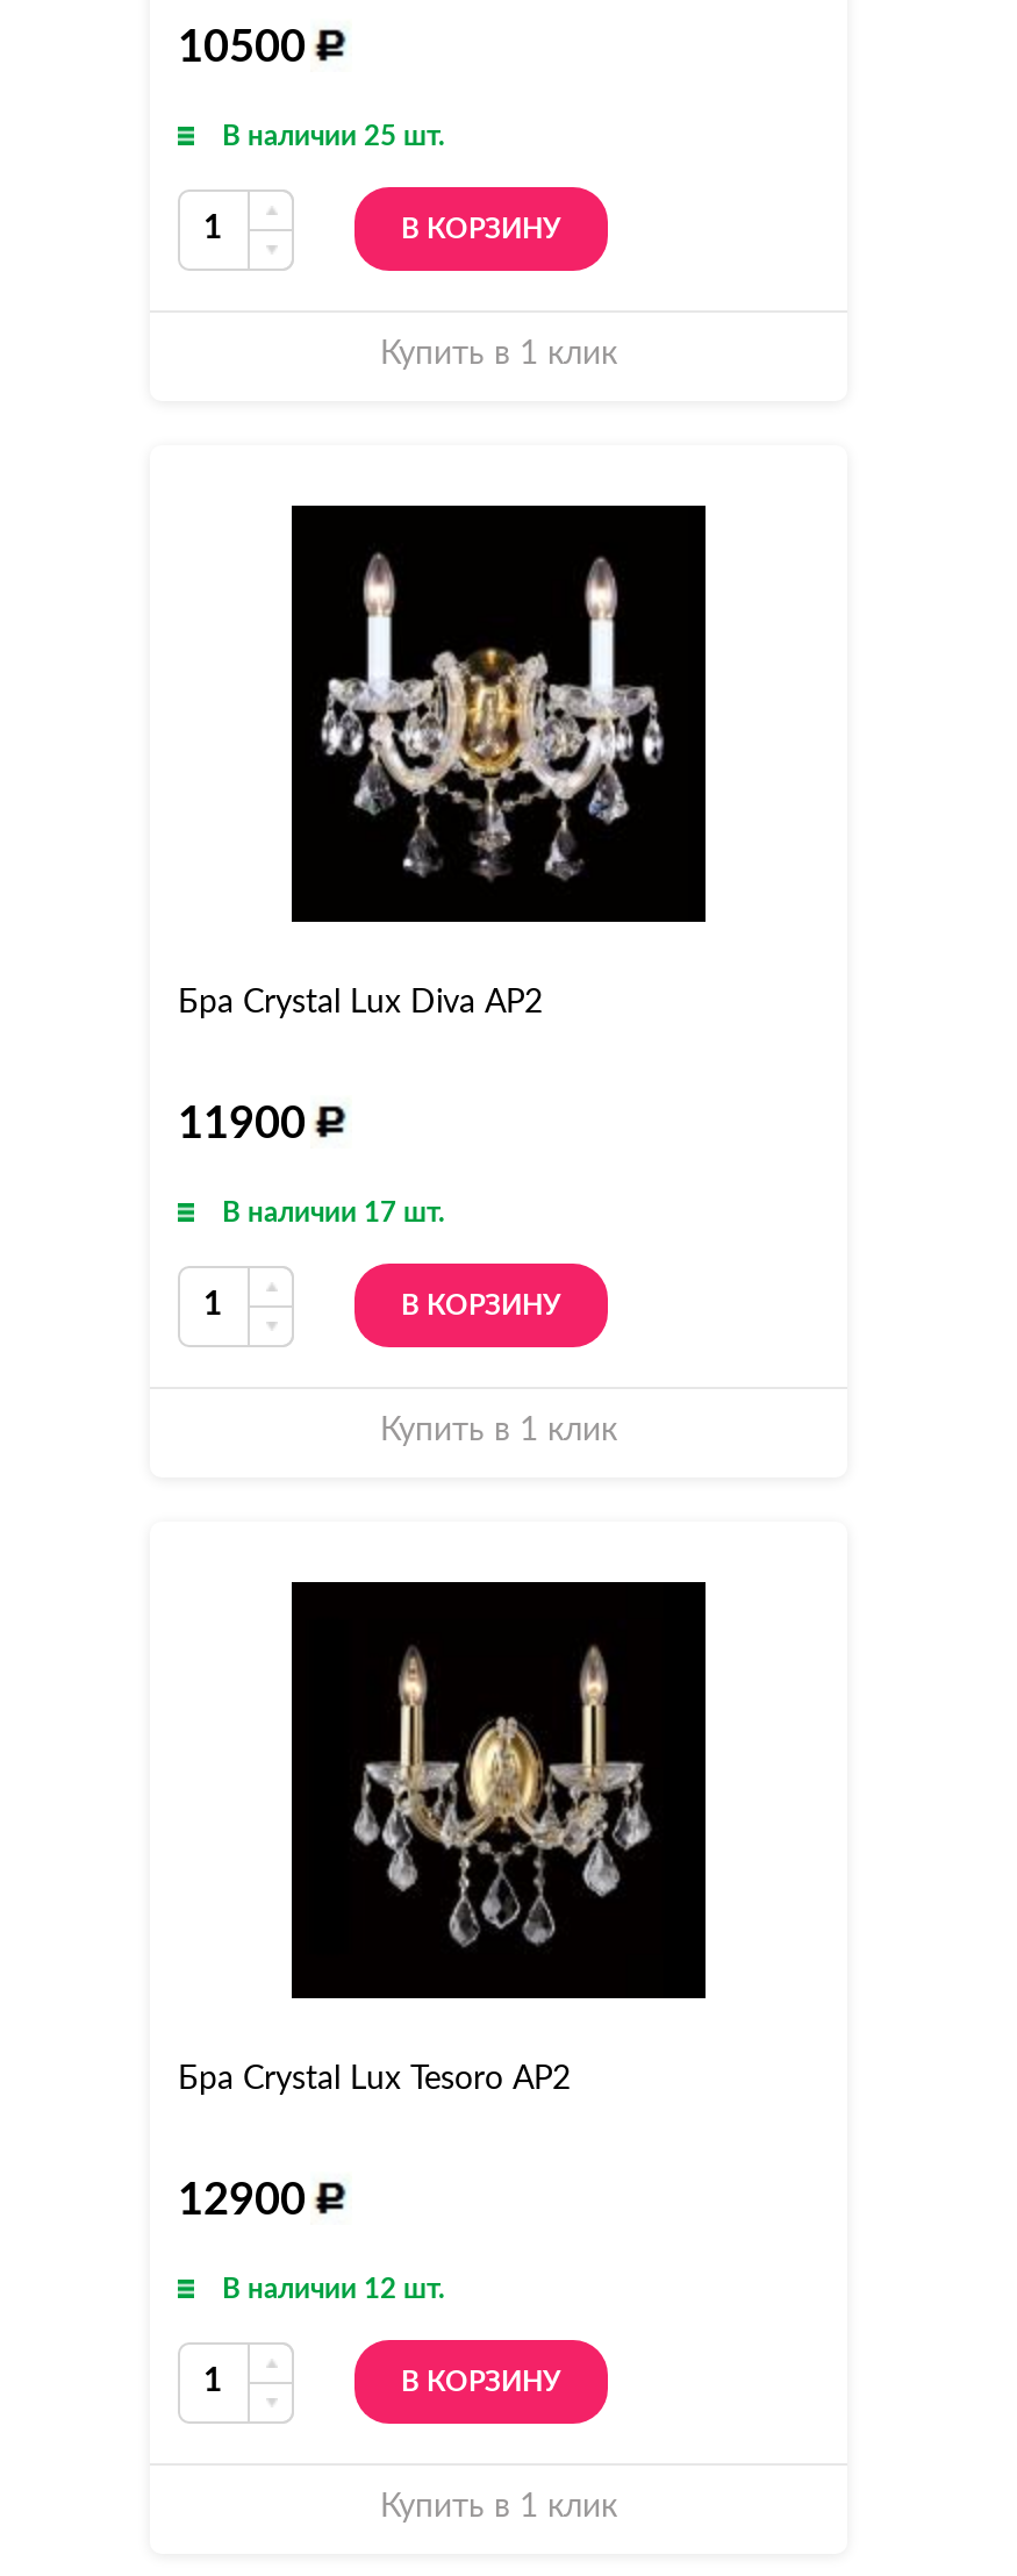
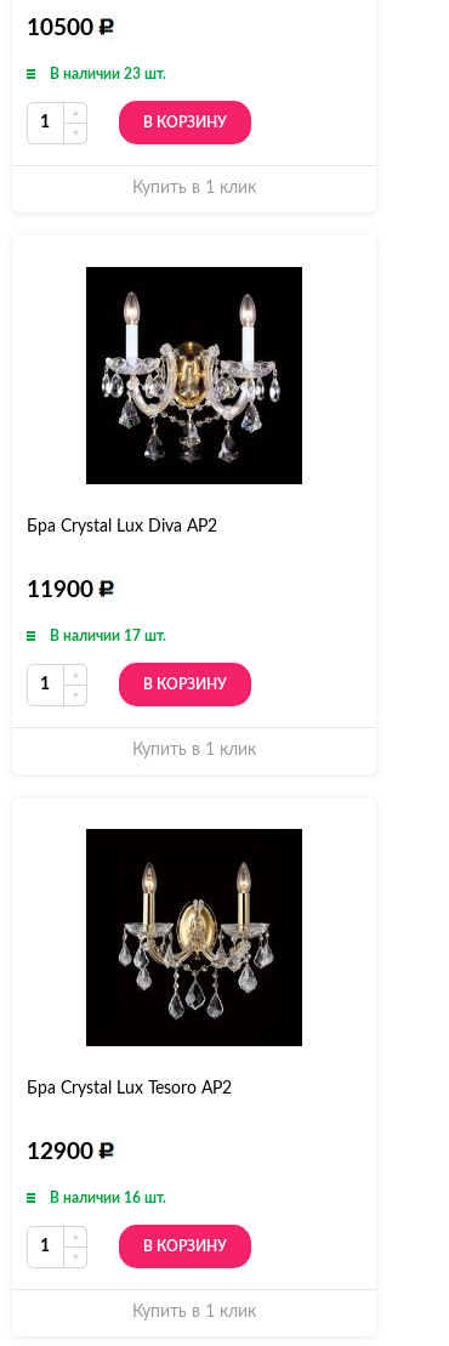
- В наличии 25 шт.
+ В наличии 23 шт.

- В наличии 12 шт.
+ В наличии 16 шт.
